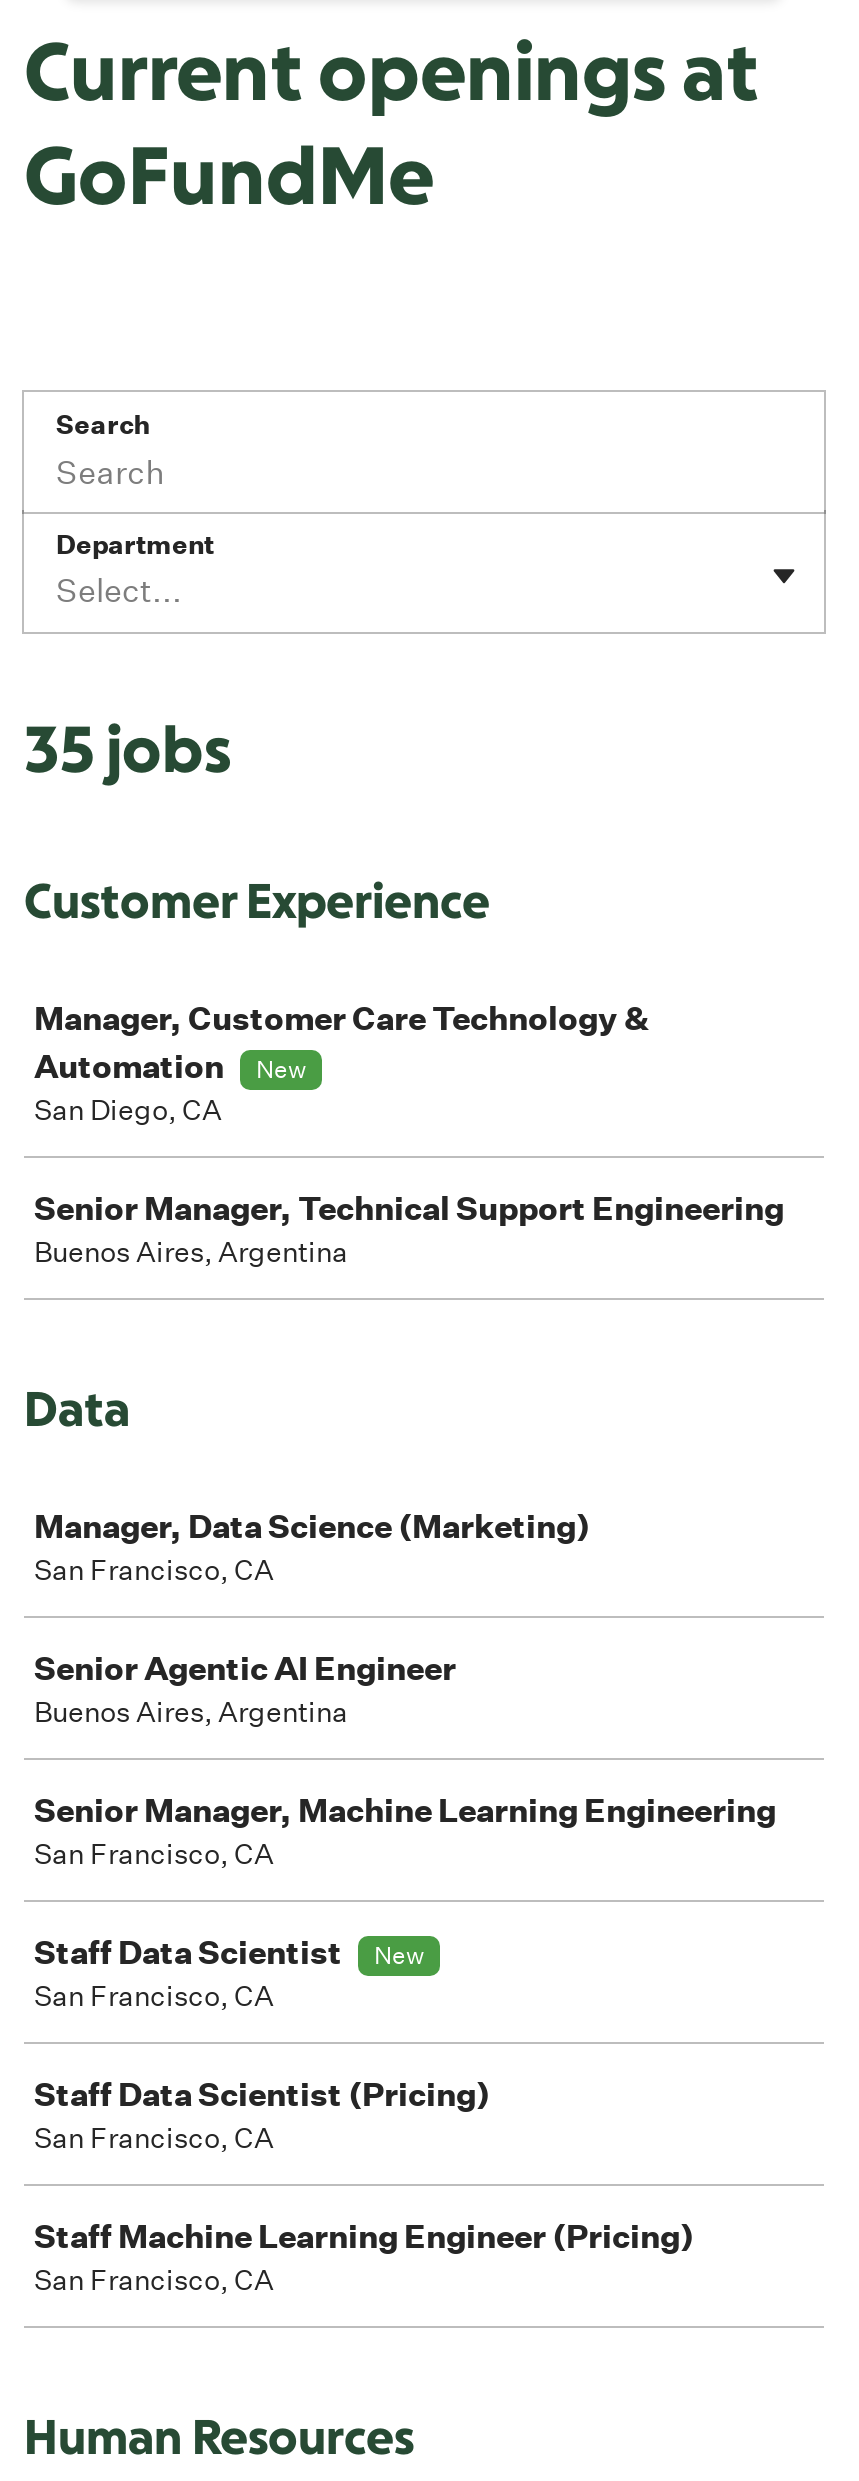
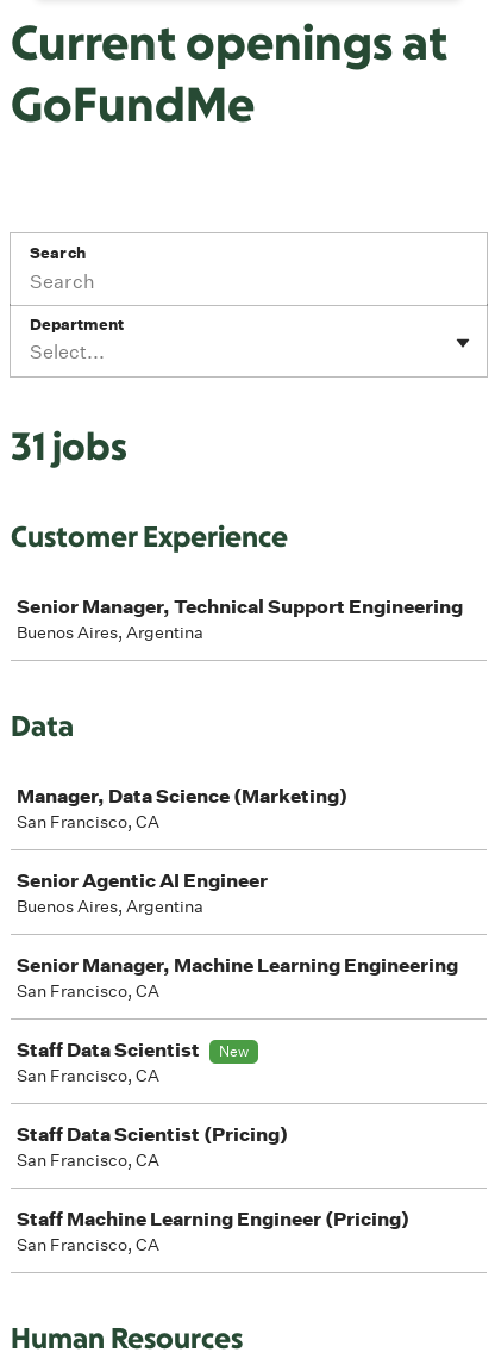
- 35 jobs
+ 31 jobs

- Manager, Customer Care Technology &
- Automation
- New
- San Diego, CA
